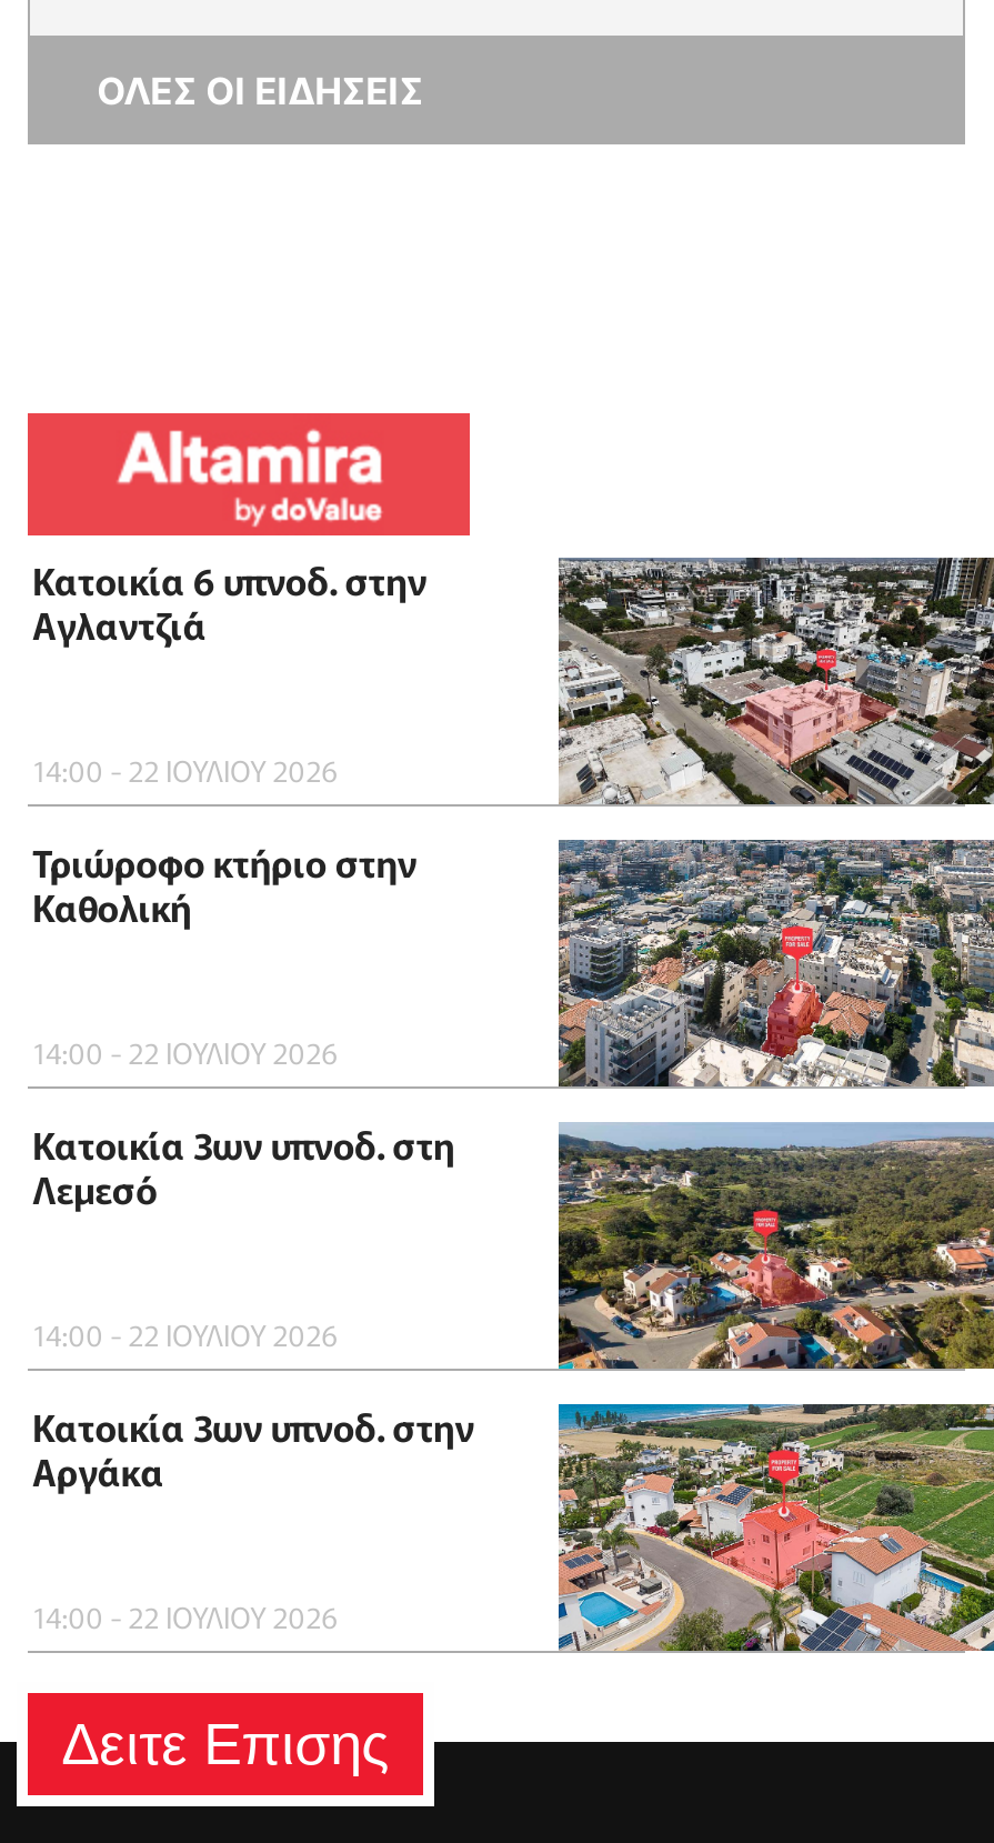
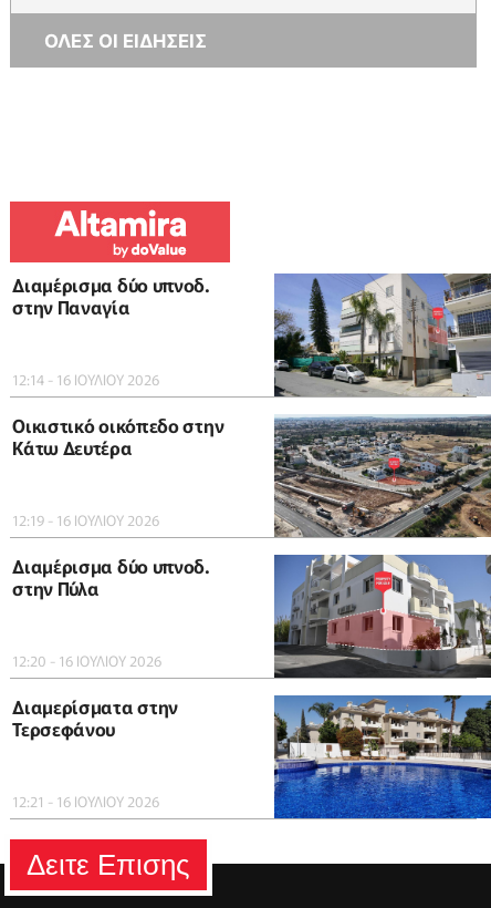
- Κατοικία 6 υπνοδ. στην
- Αγλαντζιά
+ Διαμέρισμα δύο υπνοδ.
+ στην Παναγία

- [image]
+ [image]

- 14:00 - 22 ΙΟΥΛΙΟΥ 2026
+ 12:14 - 16 ΙΟΥΛΙΟΥ 2026

- Τριώροφο κτήριο στην
- Καθολική
+ Οικιστικό οικόπεδο στην
+ Κάτω Δευτέρα

- [image]
+ [image]

- 14:00 - 22 ΙΟΥΛΙΟΥ 2026
+ 12:19 - 16 ΙΟΥΛΙΟΥ 2026

- Κατοικία 3ων υπνοδ. στη
- Λεμεσό
+ Διαμέρισμα δύο υπνοδ.
+ στην Πύλα

- [image]
+ [image]

- 14:00 - 22 ΙΟΥΛΙΟΥ 2026
+ 12:20 - 16 ΙΟΥΛΙΟΥ 2026

- Κατοικία 3ων υπνοδ. στην
- Αργάκα
+ Διαμερίσματα στην
+ Τερσεφάνου

- [image]
+ [image]

- 14:00 - 22 ΙΟΥΛΙΟΥ 2026
+ 12:21 - 16 ΙΟΥΛΙΟΥ 2026
